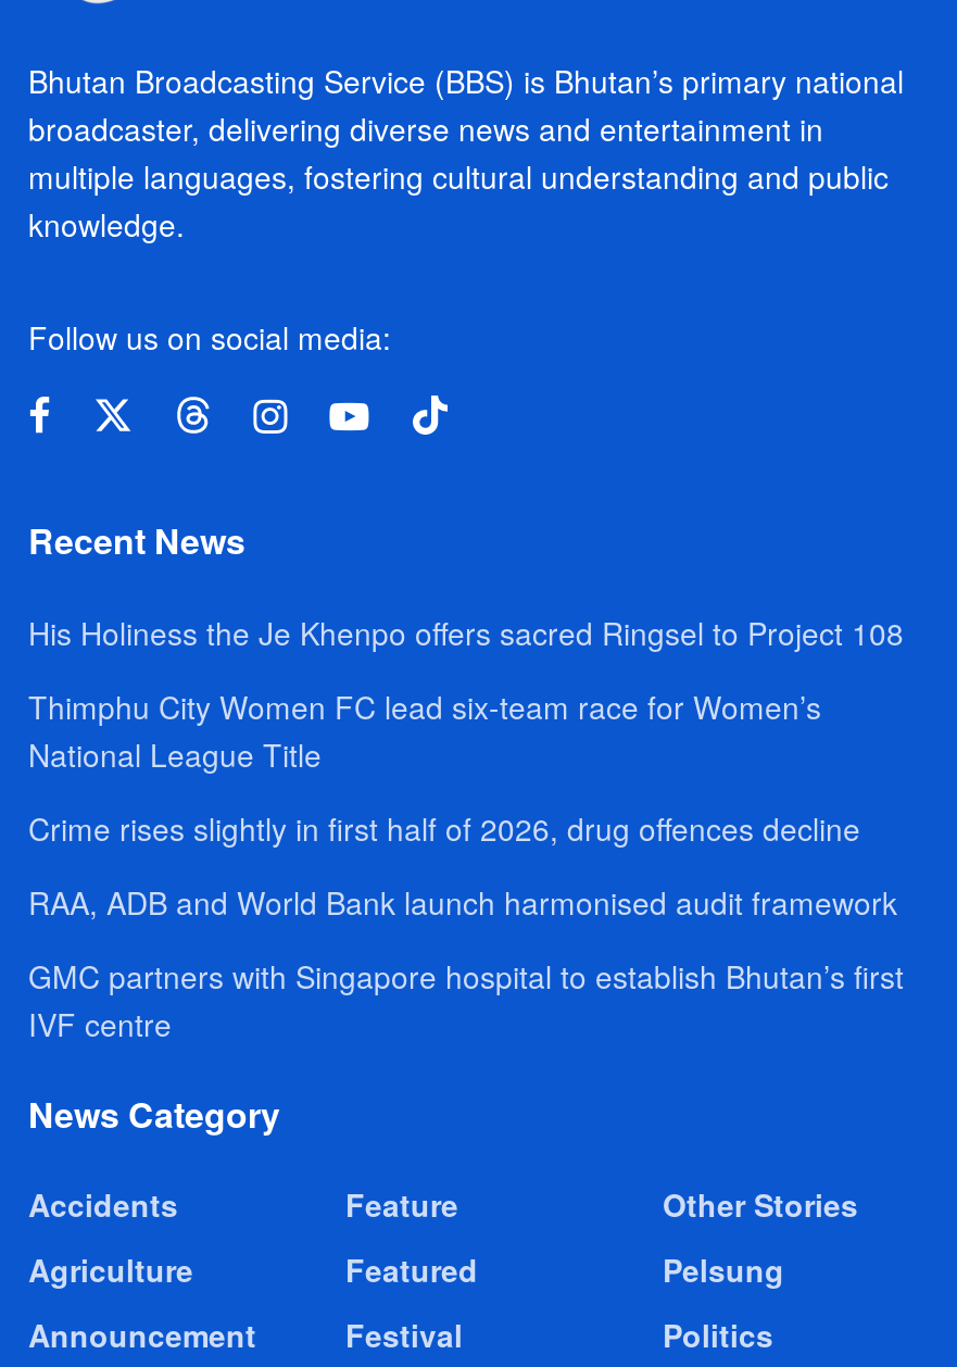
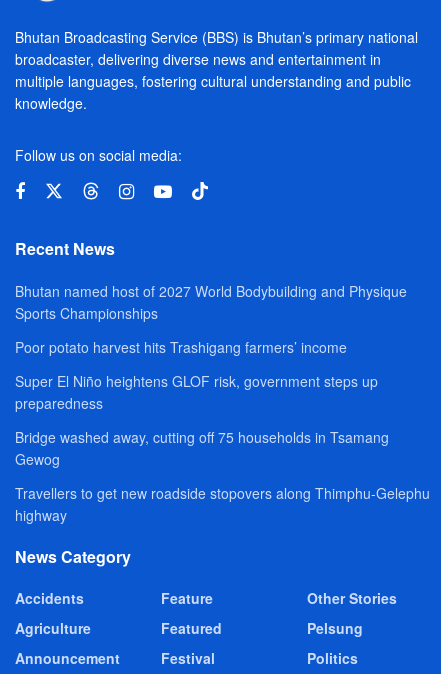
- His Holiness the Je Khenpo offers sacred Ringsel to Project 108
+ Bhutan named host of 2027 World Bodybuilding and Physique
+ Sports Championships

- Thimphu City Women FC lead six-team race for Women’s
- National League Title
+ Poor potato harvest hits Trashigang farmers’ income

- Crime rises slightly in first half of 2026, drug offences decline
+ Super El Niño heightens GLOF risk, government steps up
+ preparedness

- RAA, ADB and World Bank launch harmonised audit framework
+ Bridge washed away, cutting off 75 households in Tsamang
+ Gewog

- GMC partners with Singapore hospital to establish Bhutan’s first
- IVF centre
+ Travellers to get new roadside stopovers along Thimphu-Gelephu
+ highway
